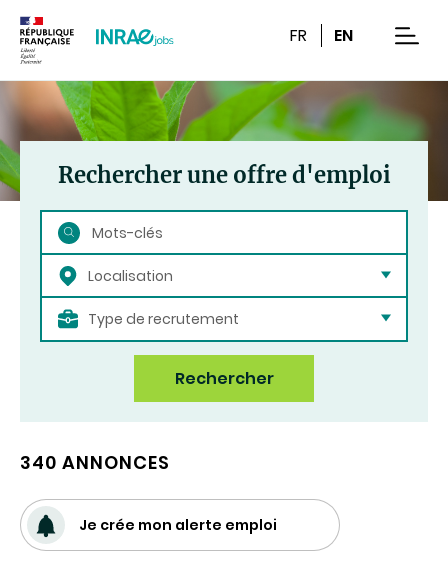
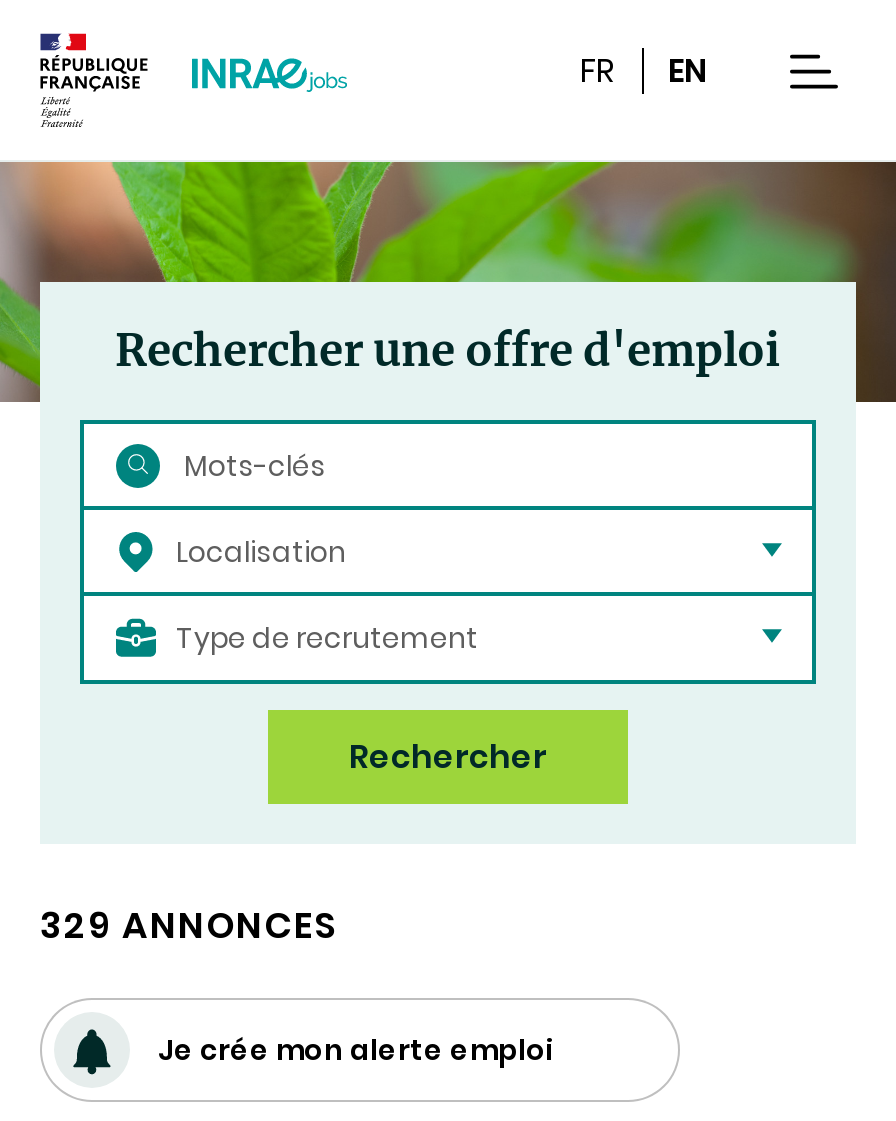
- 340 ANNONCES
+ 329 ANNONCES
